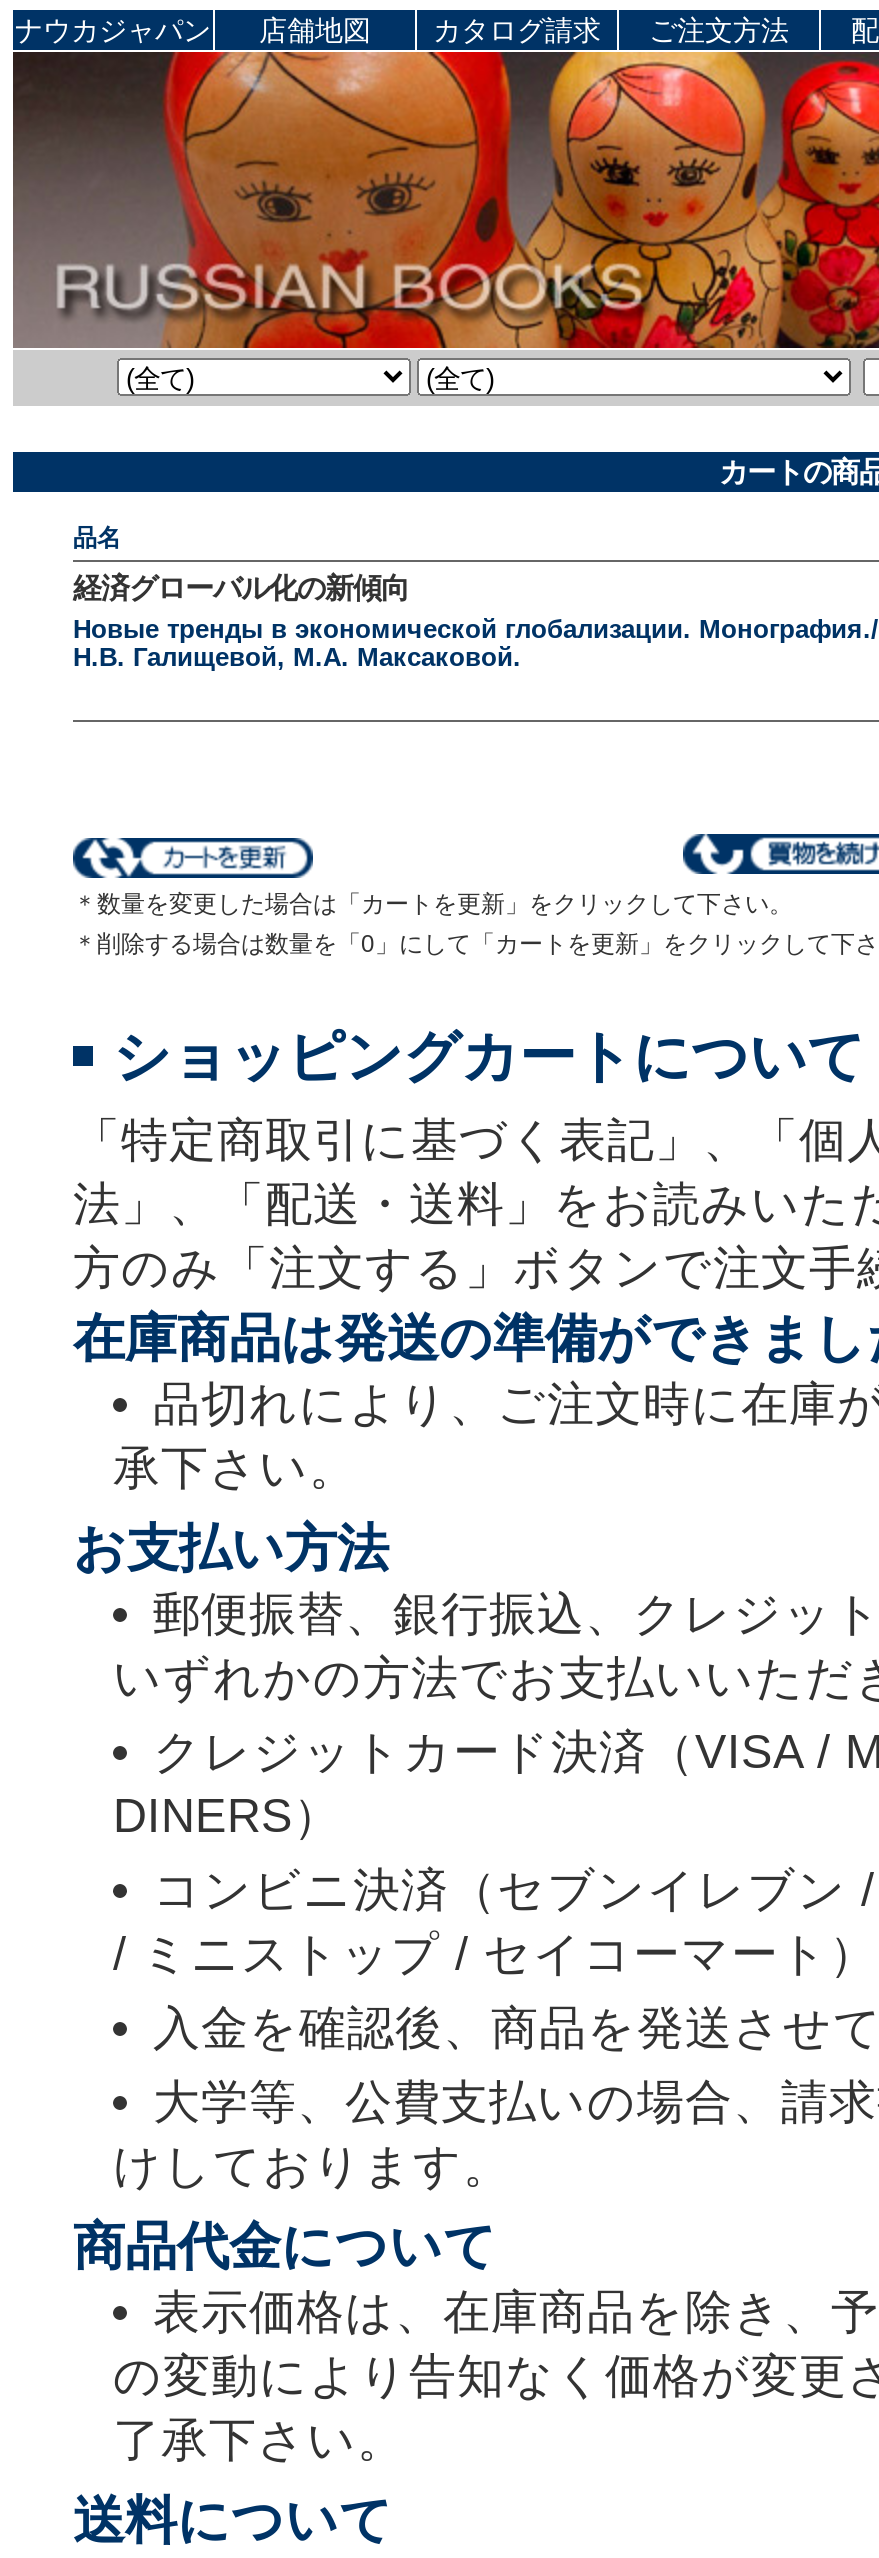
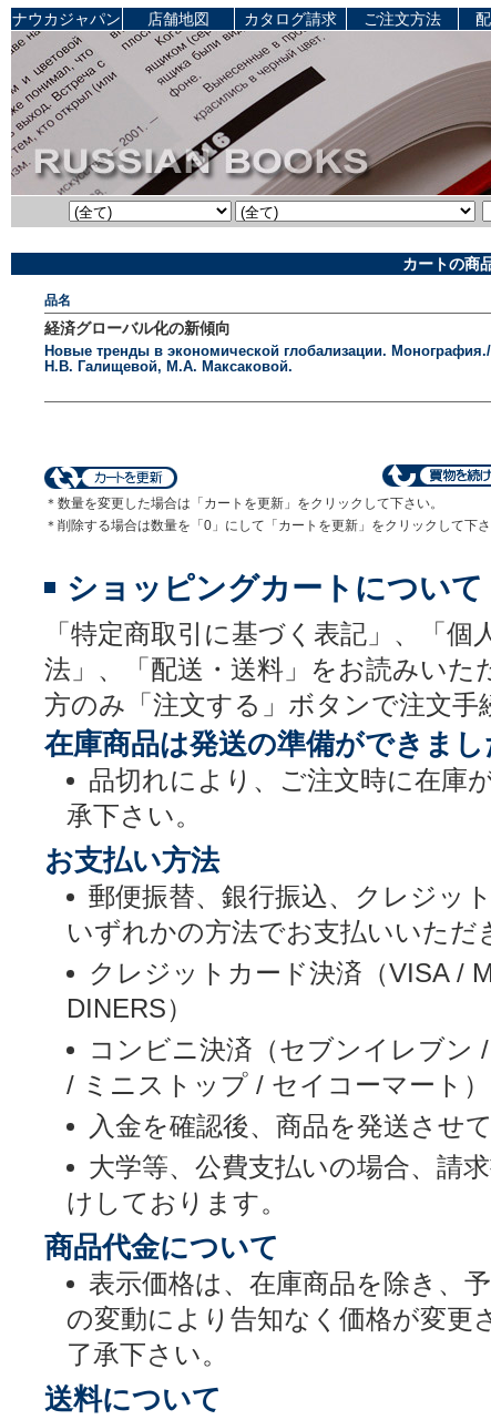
- [image]
+ [image]
